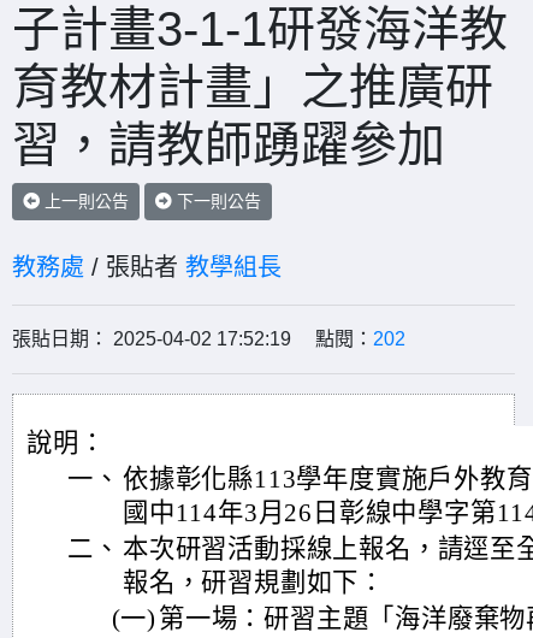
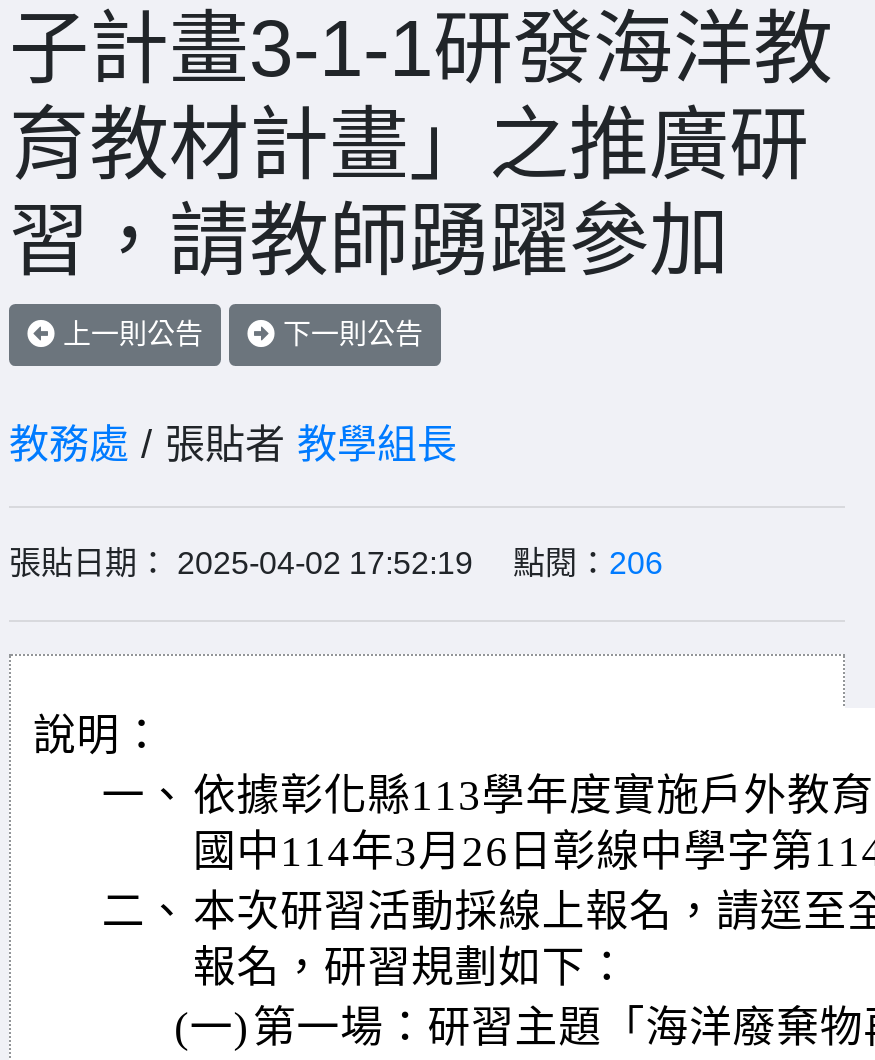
- 張貼日期： 2025-04-02 17:52:19 點閱：202
+ 張貼日期： 2025-04-02 17:52:19 點閱：206
